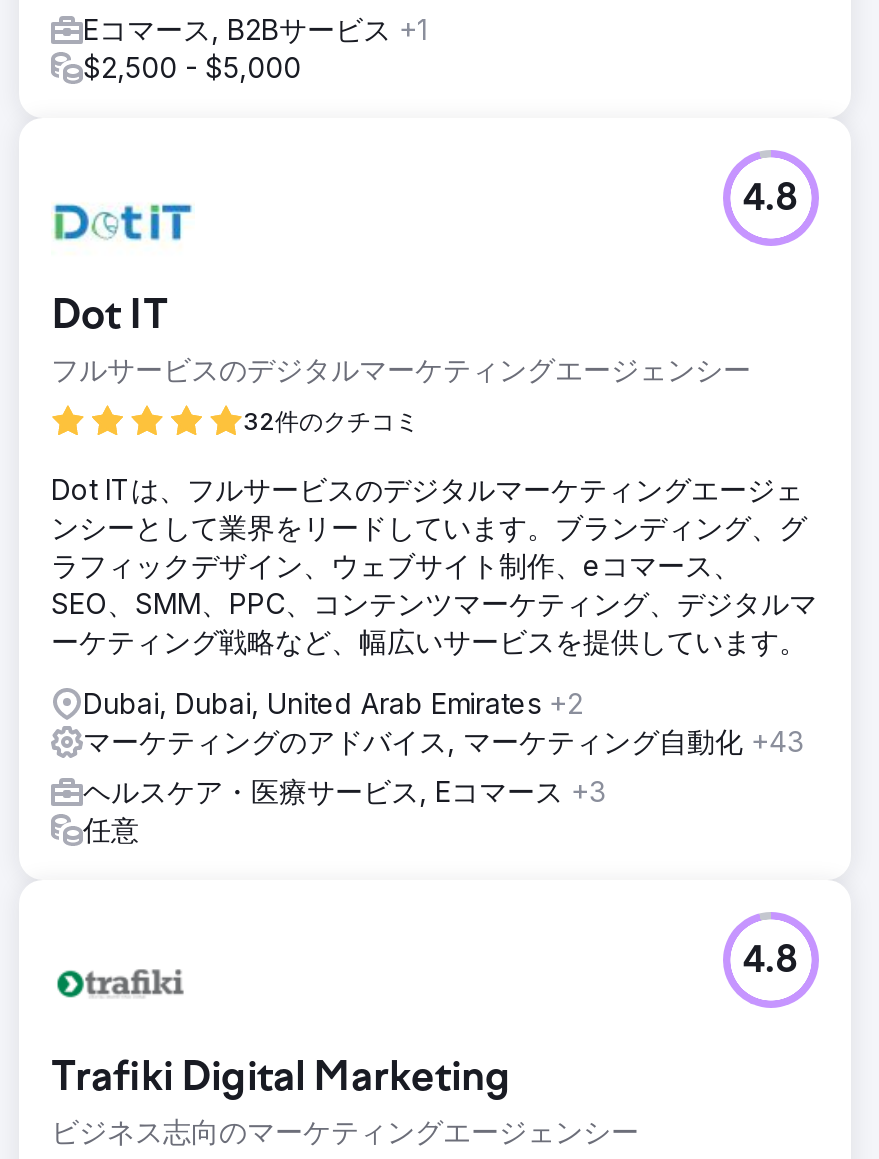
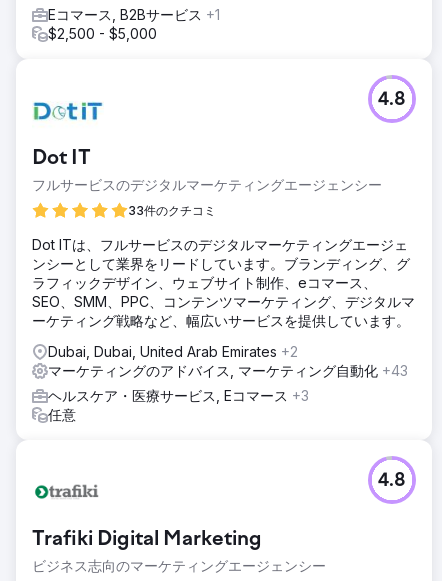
- 32件のクチコミ
+ 33件のクチコミ
